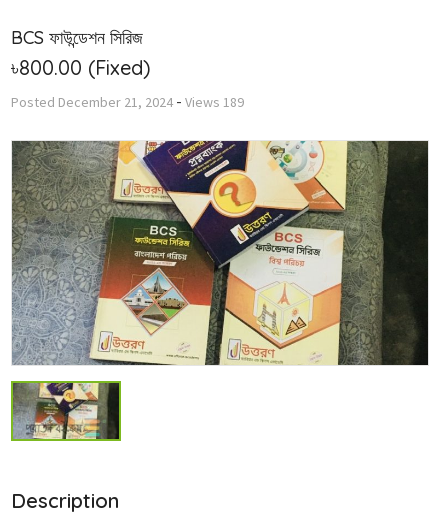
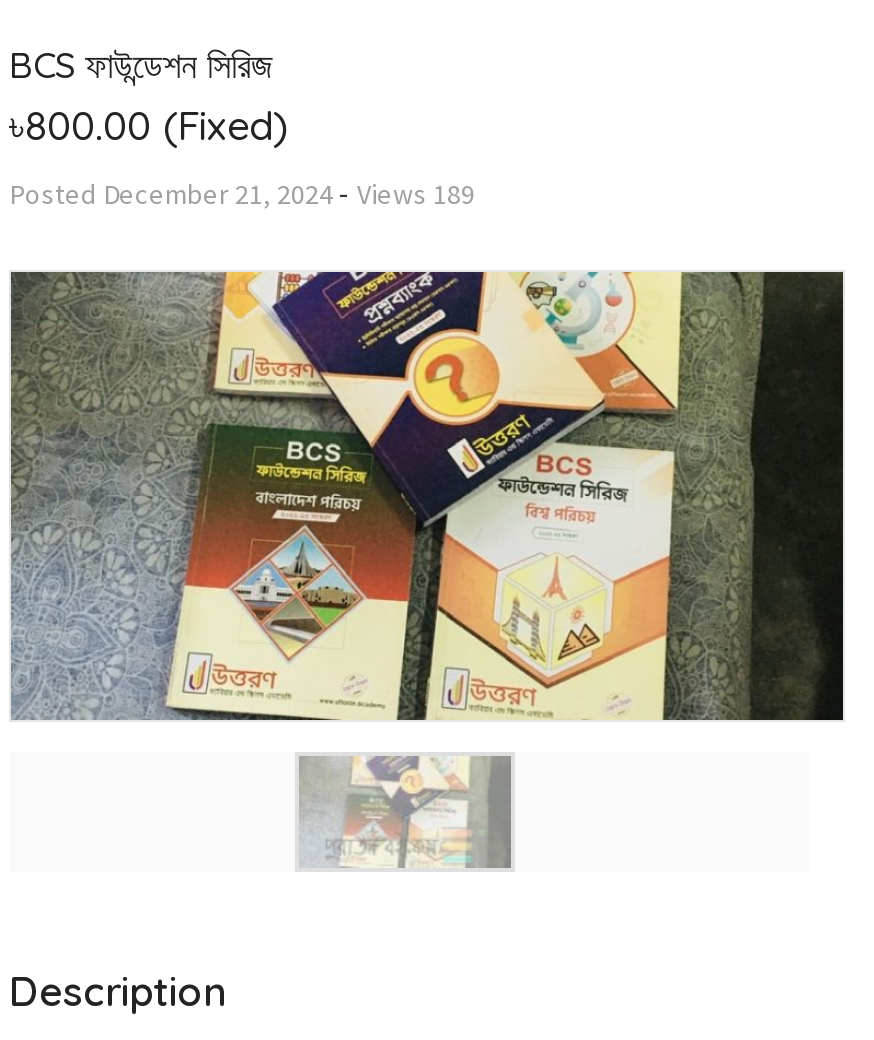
+ [image]

- [image]
